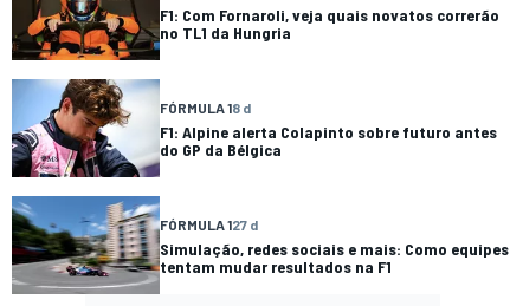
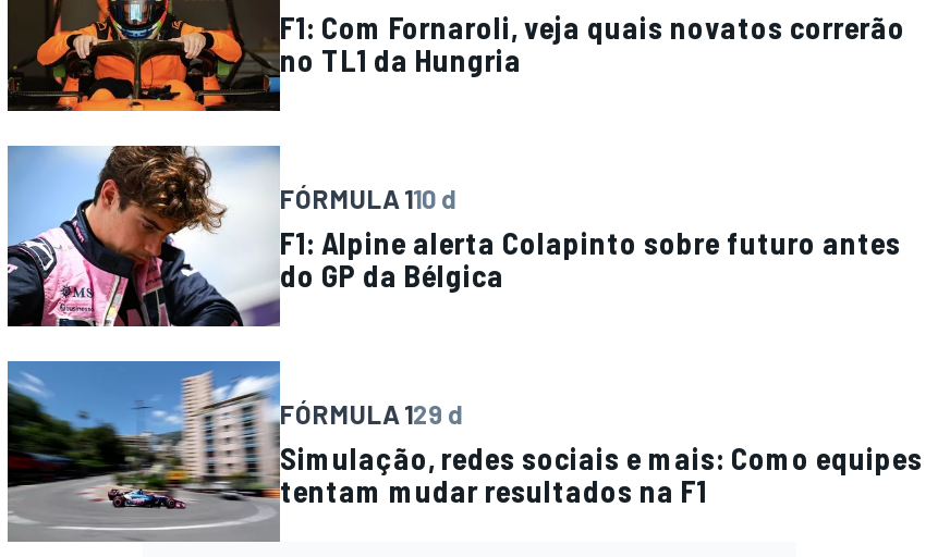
- FÓRMULA 18 d
+ FÓRMULA 110 d

- FÓRMULA 127 d
+ FÓRMULA 129 d
